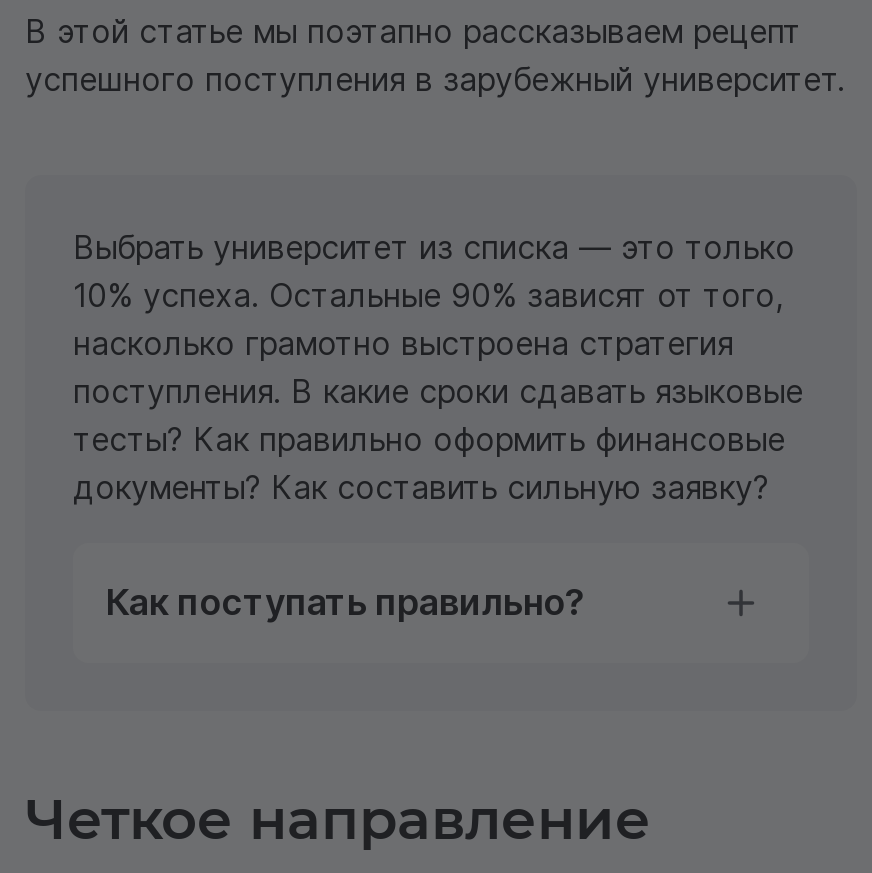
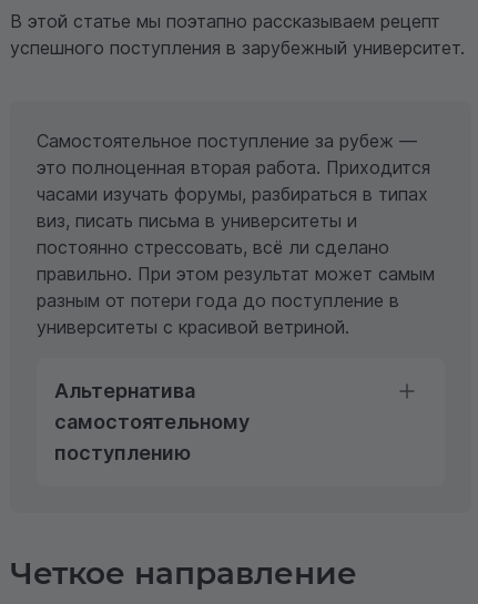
- Выбрать университет из списка — это только
- 10% успеха. Остальные 90% зависят от того,
- насколько грамотно выстроена стратегия
- поступления. В какие сроки сдавать языковые
- тесты? Как правильно оформить финансовые
- документы? Как составить сильную заявку?
+ Самостоятельное поступление за рубеж —
+ это полноценная вторая работа. Приходится
+ часами изучать форумы, разбираться в типах
+ виз, писать письма в университеты и
+ постоянно стрессовать, всё ли сделано
+ правильно. При этом результат может самым
+ разным от потери года до поступление в
+ университеты с красивой ветриной.

- Как поступать правильно?
+ Альтернатива
+ самостоятельному
+ поступлению
